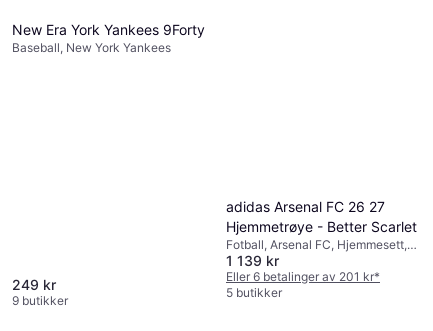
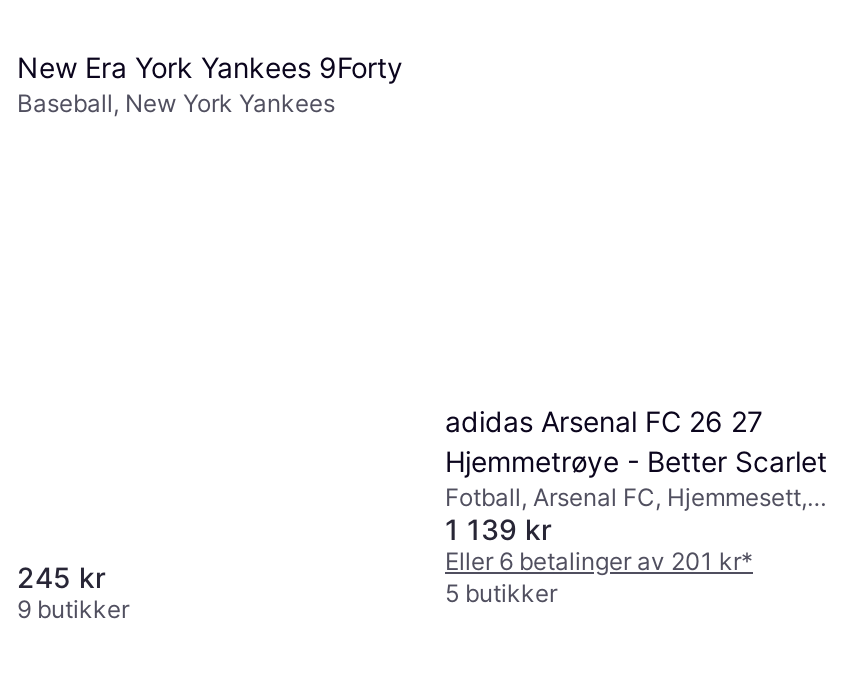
- 249 kr
+ 245 kr
